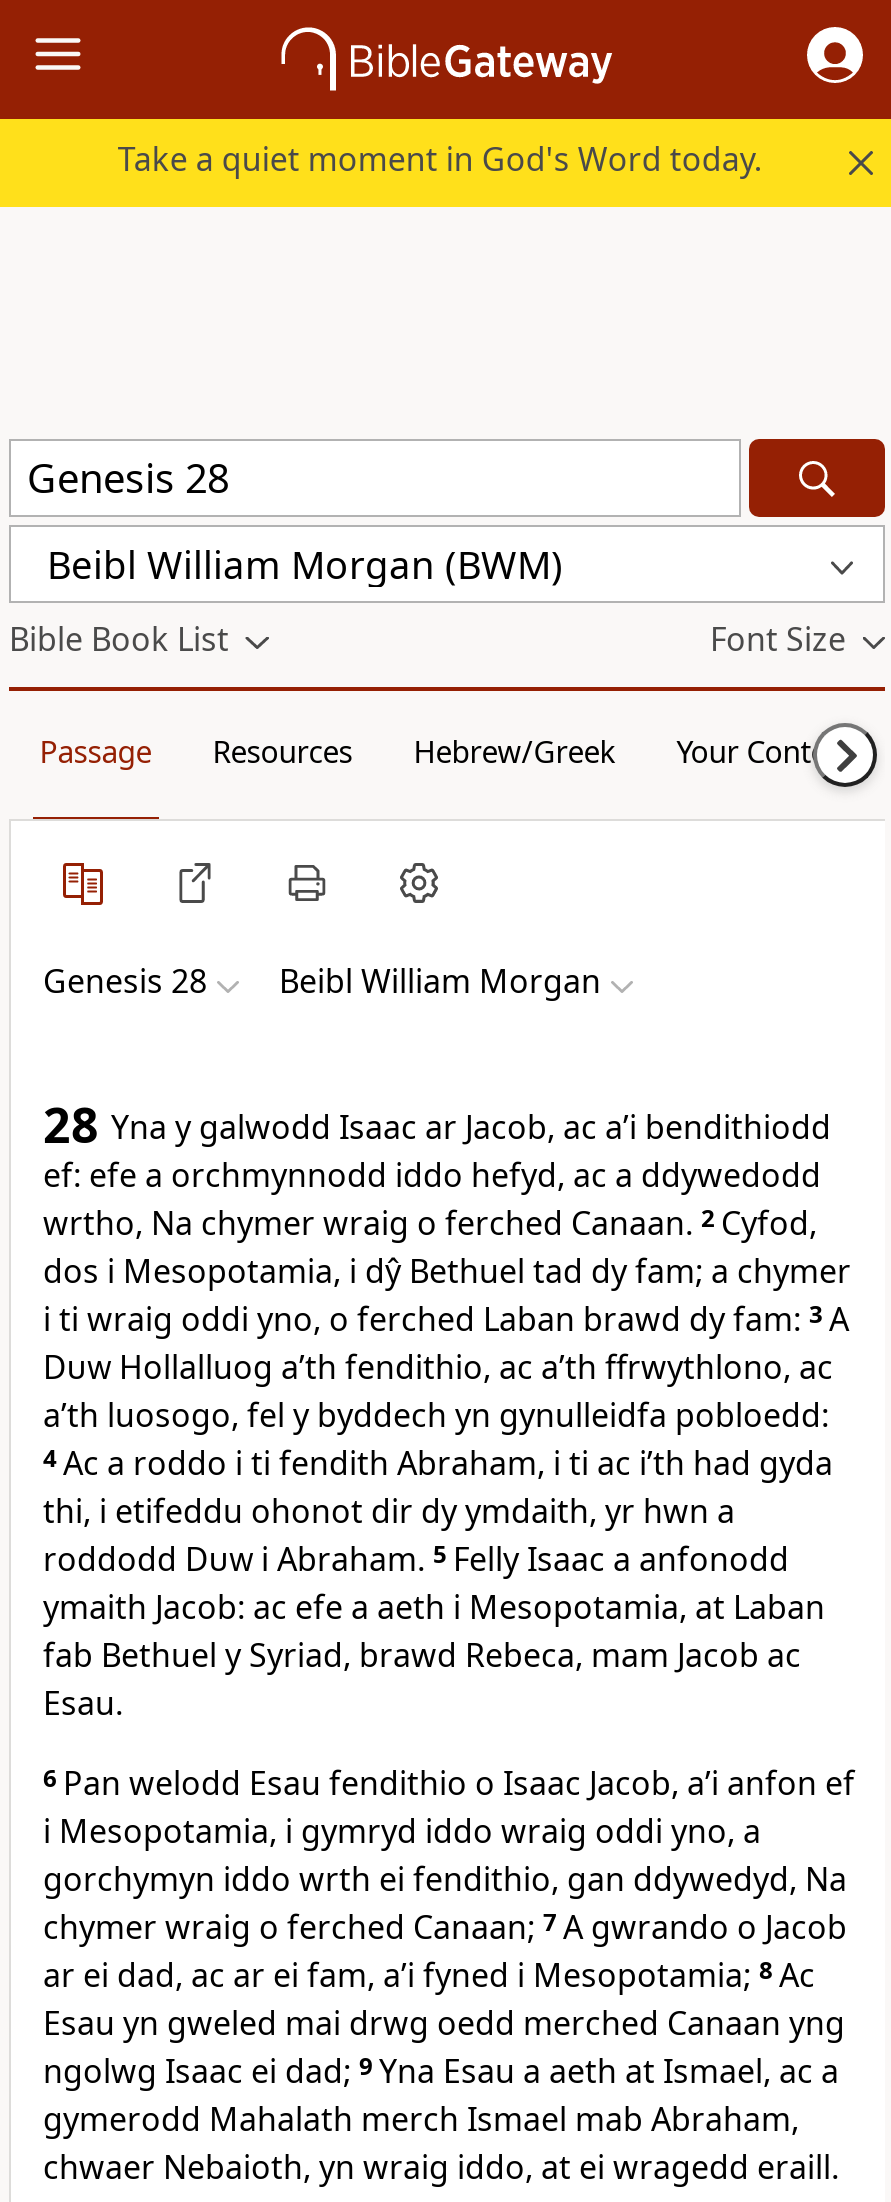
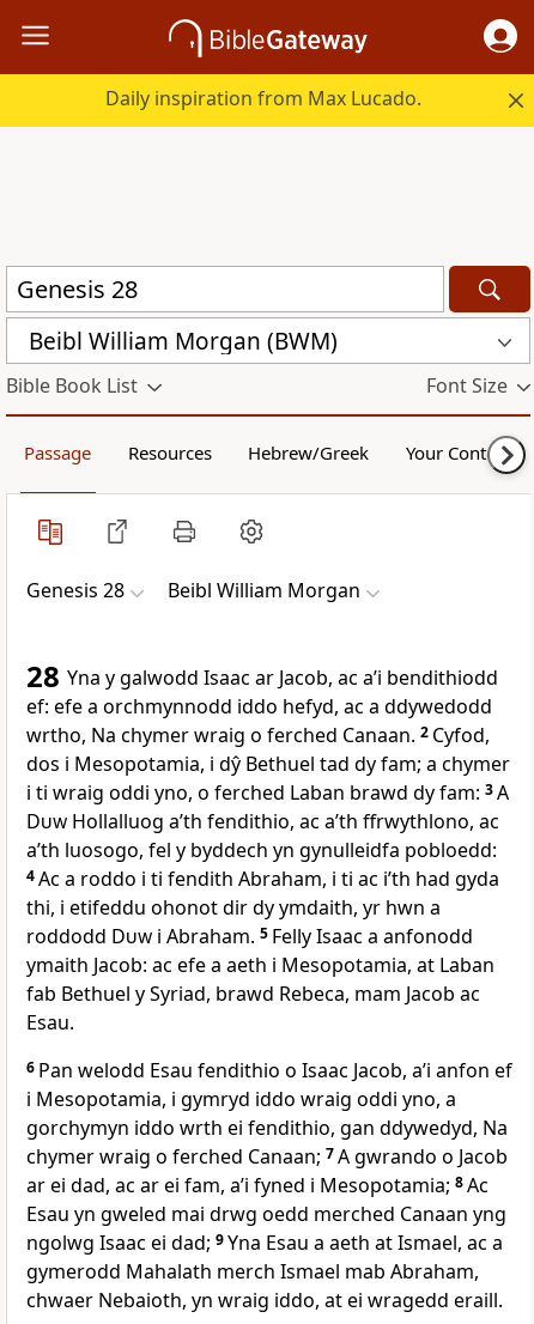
- Take a quiet moment in God's Word today.
+ Daily inspiration from Max Lucado.
